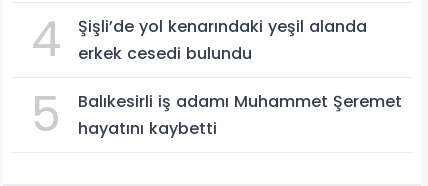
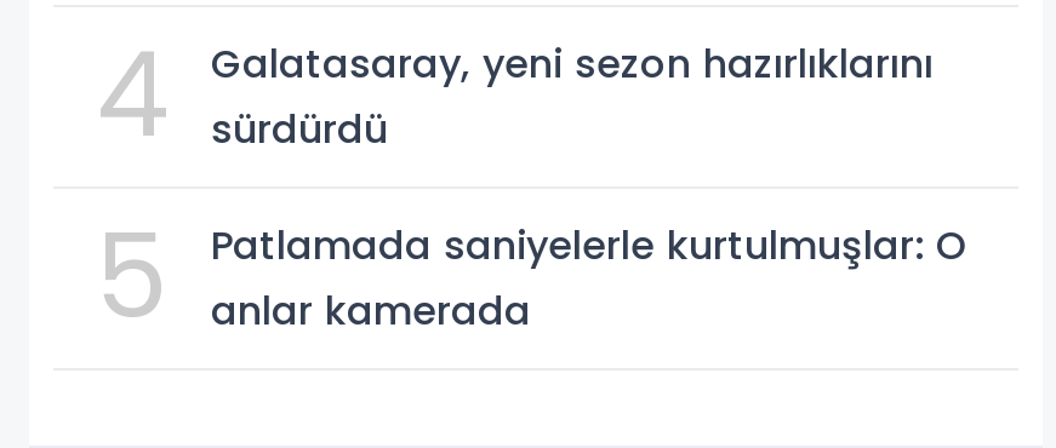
- Şişli’de yol kenarındaki yeşil alanda
- erkek cesedi bulundu
+ Galatasaray, yeni sezon hazırlıklarını
+ sürdürdü

- Balıkesirli iş adamı Muhammet Şeremet
- hayatını kaybetti
+ Patlamada saniyelerle kurtulmuşlar: O
+ anlar kamerada
